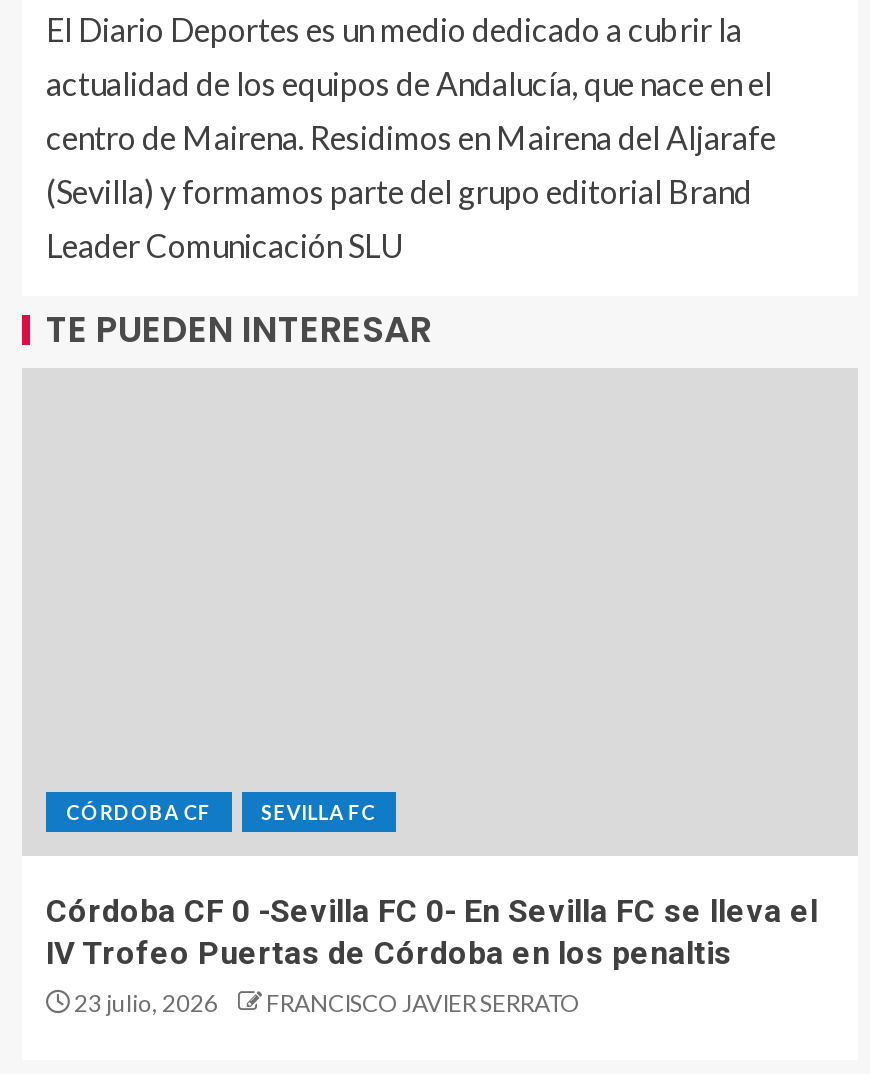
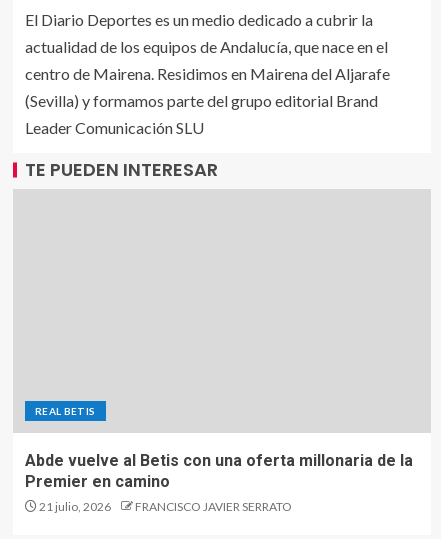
- CÓRDOBA CF
- SEVILLA FC
+ REAL BETIS

- Córdoba CF 0 -Sevilla FC 0- En Sevilla FC se lleva el
- IV Trofeo Puertas de Córdoba en los penaltis
- 23 julio, 2026
+ Abde vuelve al Betis con una oferta millonaria de la
+ Premier en camino
+ 21 julio, 2026
